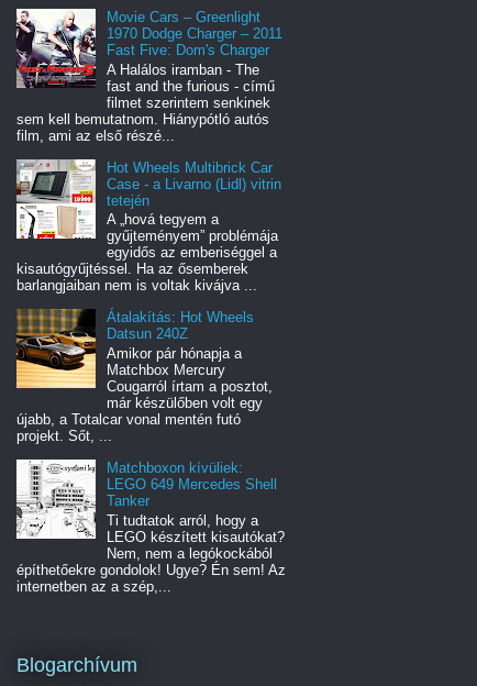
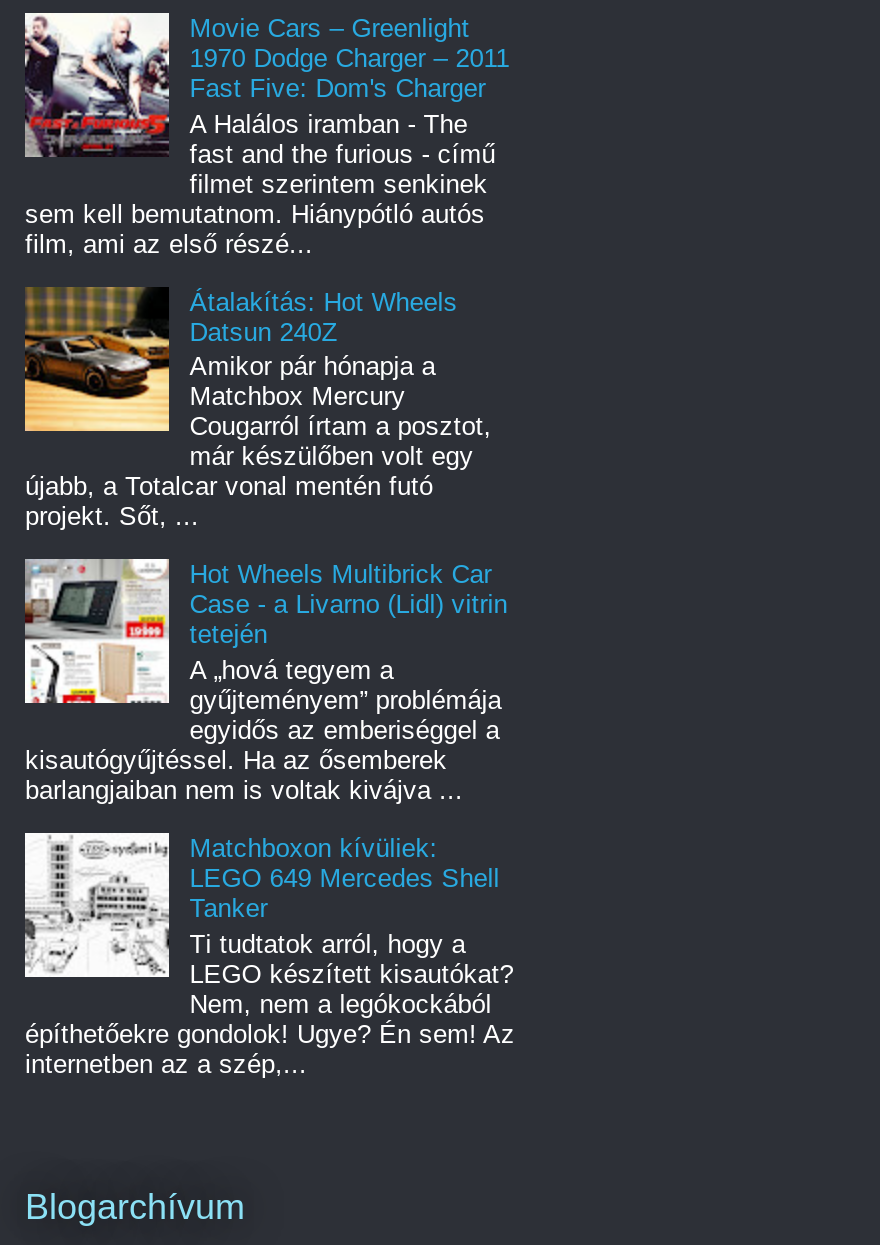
moved down: [image] | Hot Wheels Multibrick Car | Case - a Livarno (Lidl) vitrin | ... | kisautógyűjtéssel. Ha az ősemberek | barlangjaiban nem is voltak kivájva ...

moved up: [image] | Átalakítás: Hot Wheels | Datsun 240Z | ... | újabb, a Totalcar vonal mentén futó | projekt. Sőt, ...
